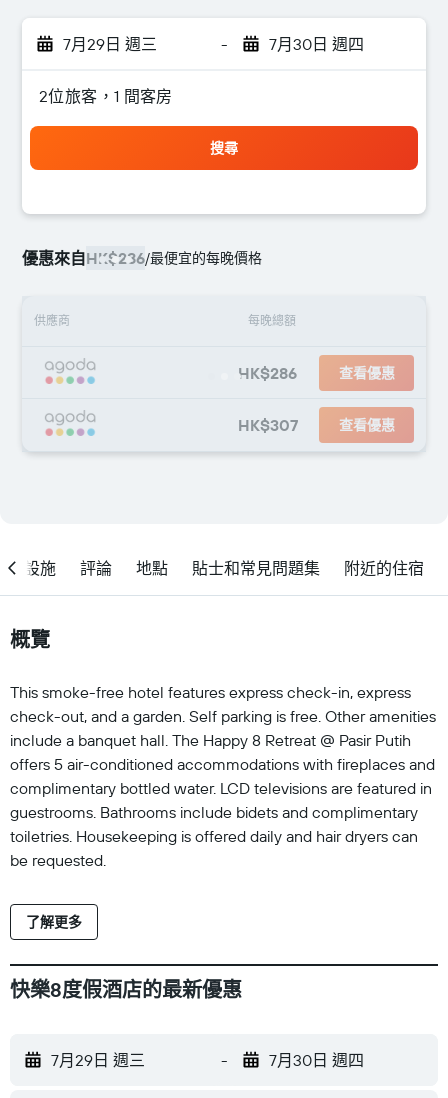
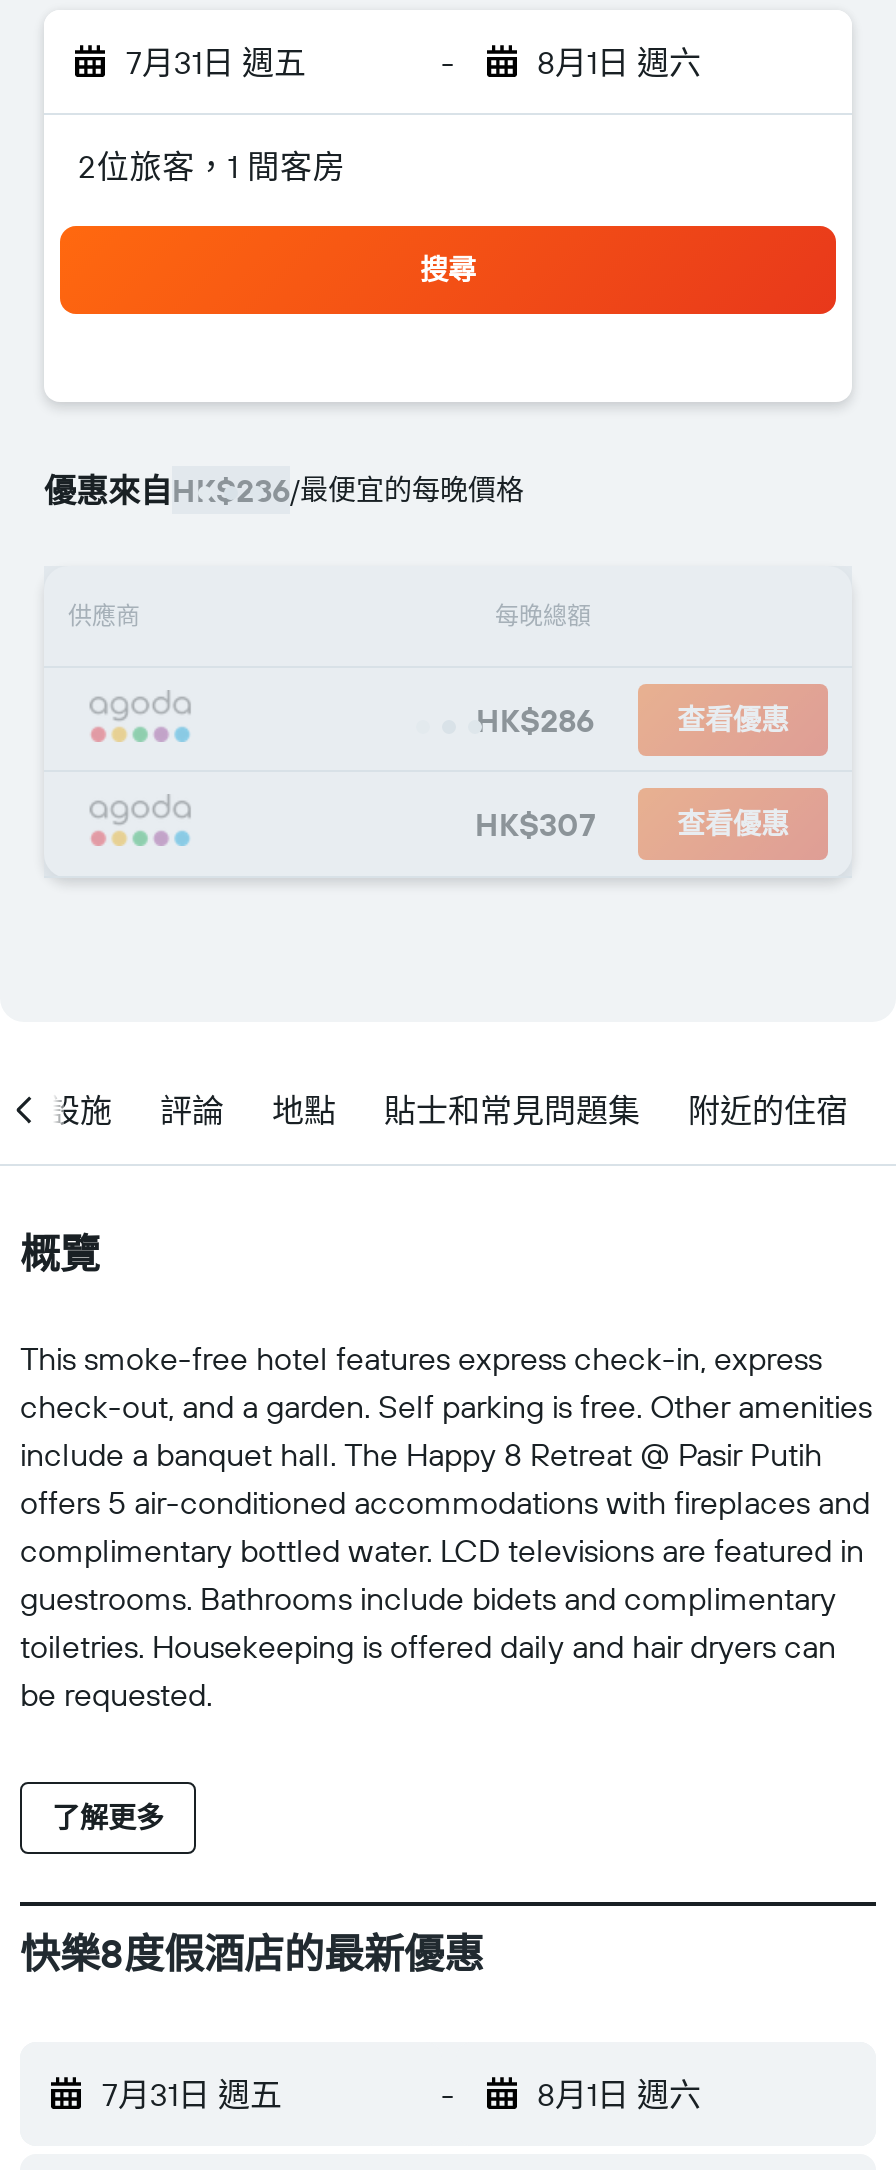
- 7月29日 週三
+ 7月31日 週五

- 7月30日 週四
+ 8月1日 週六

- 7月29日 週三
+ 7月31日 週五

- 7月30日 週四
+ 8月1日 週六
